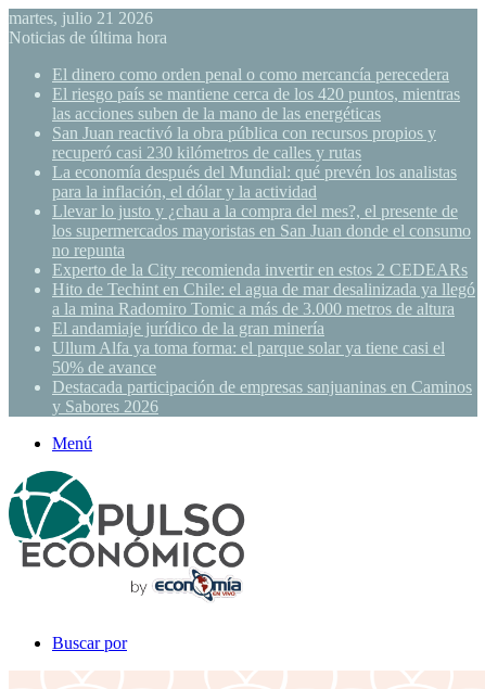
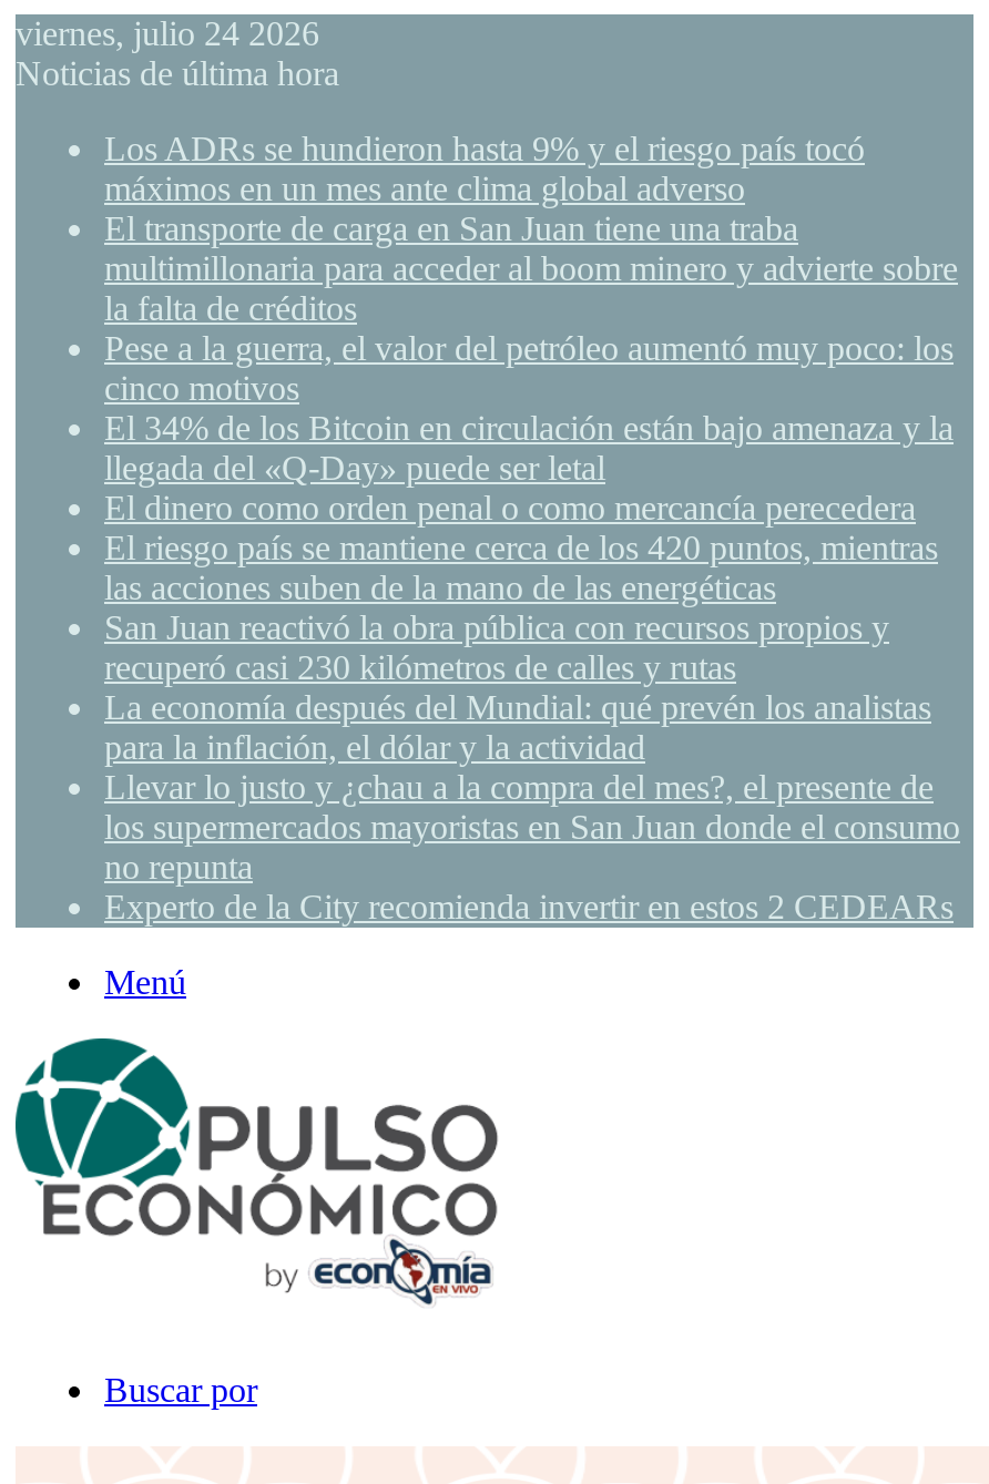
- martes, julio 21 2026
+ viernes, julio 24 2026

+ Los ADRs se hundieron hasta 9% y el riesgo país tocó
+ máximos en un mes ante clima global adverso
+ El transporte de carga en San Juan tiene una traba
+ multimillonaria para acceder al boom minero y advierte sobre
+ la falta de créditos
+ Pese a la guerra, el valor del petróleo aumentó muy poco: los
+ cinco motivos
+ El 34% de los Bitcoin en circulación están bajo amenaza y la
+ llegada del «Q-Day» puede ser letal

moved down: El dinero como orden penal o como mercancía perecedera | El riesgo país se mantiene cerca de los 420 puntos, mientras | las acciones suben de la mano de las energéticas | ... | no repunta | Experto de la City recomienda invertir en estos 2 CEDEARs

- Hito de Techint en Chile: el agua de mar desalinizada ya llegó
- a la mina Radomiro Tomic a más de 3.000 metros de altura
- El andamiaje jurídico de la gran minería
- Ullum Alfa ya toma forma: el parque solar ya tiene casi el
- 50% de avance
- Destacada participación de empresas sanjuaninas en Caminos
- y Sabores 2026
